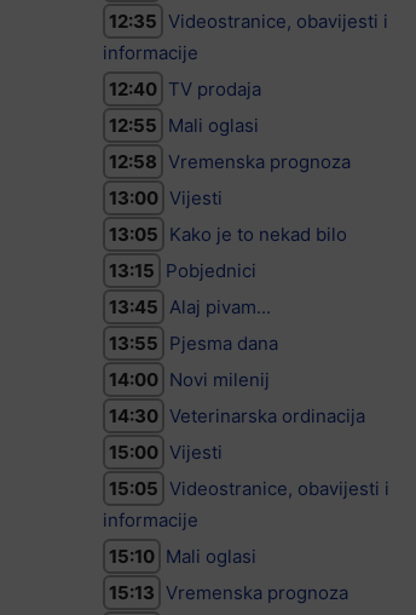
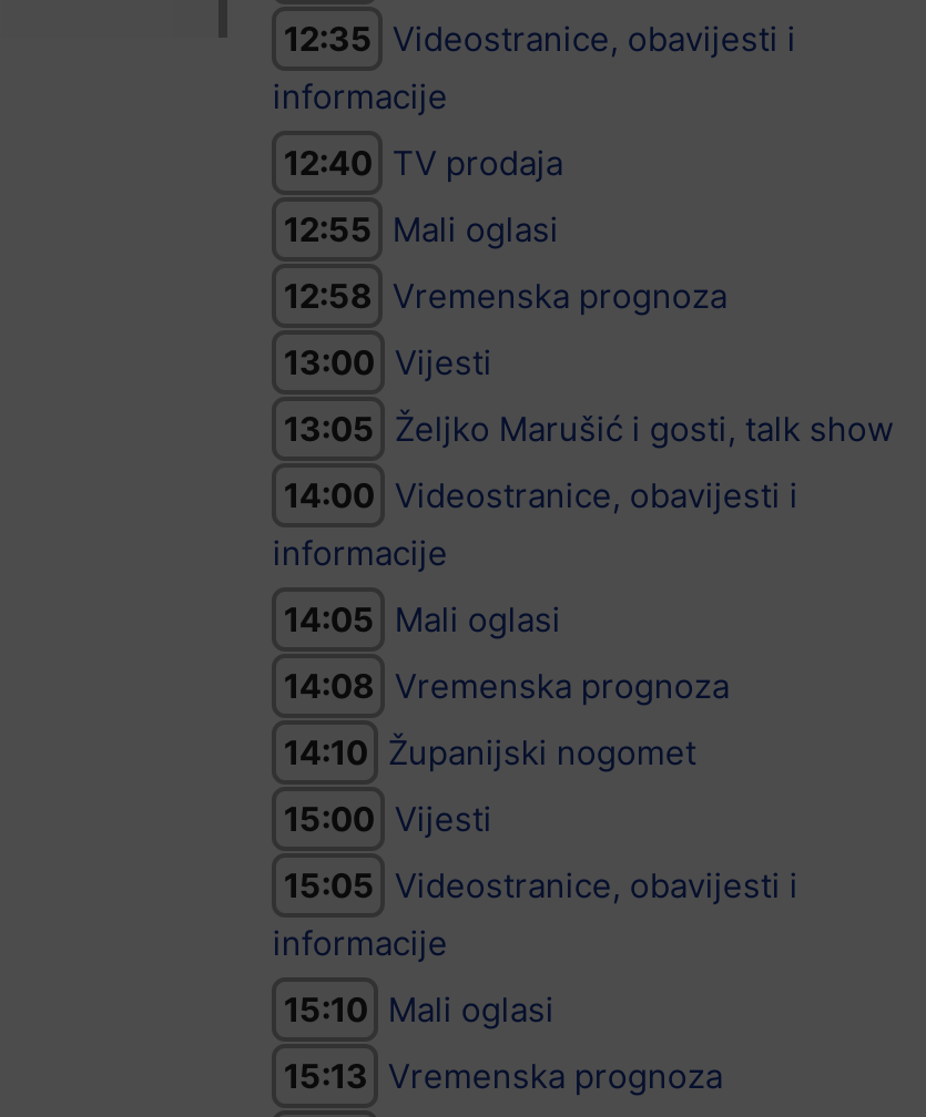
- 13:05 Kako je to nekad bilo
- 13:15 Pobjednici
- 13:45 Alaj pivam...
- 13:55 Pjesma dana
- 14:00 Novi milenij
- 14:30 Veterinarska ordinacija
+ 13:05 Željko Marušić i gosti, talk show
+ 14:00 Videostranice, obavijesti i
+ informacije
+ 14:05 Mali oglasi
+ 14:08 Vremenska prognoza
+ 14:10 Županijski nogomet
